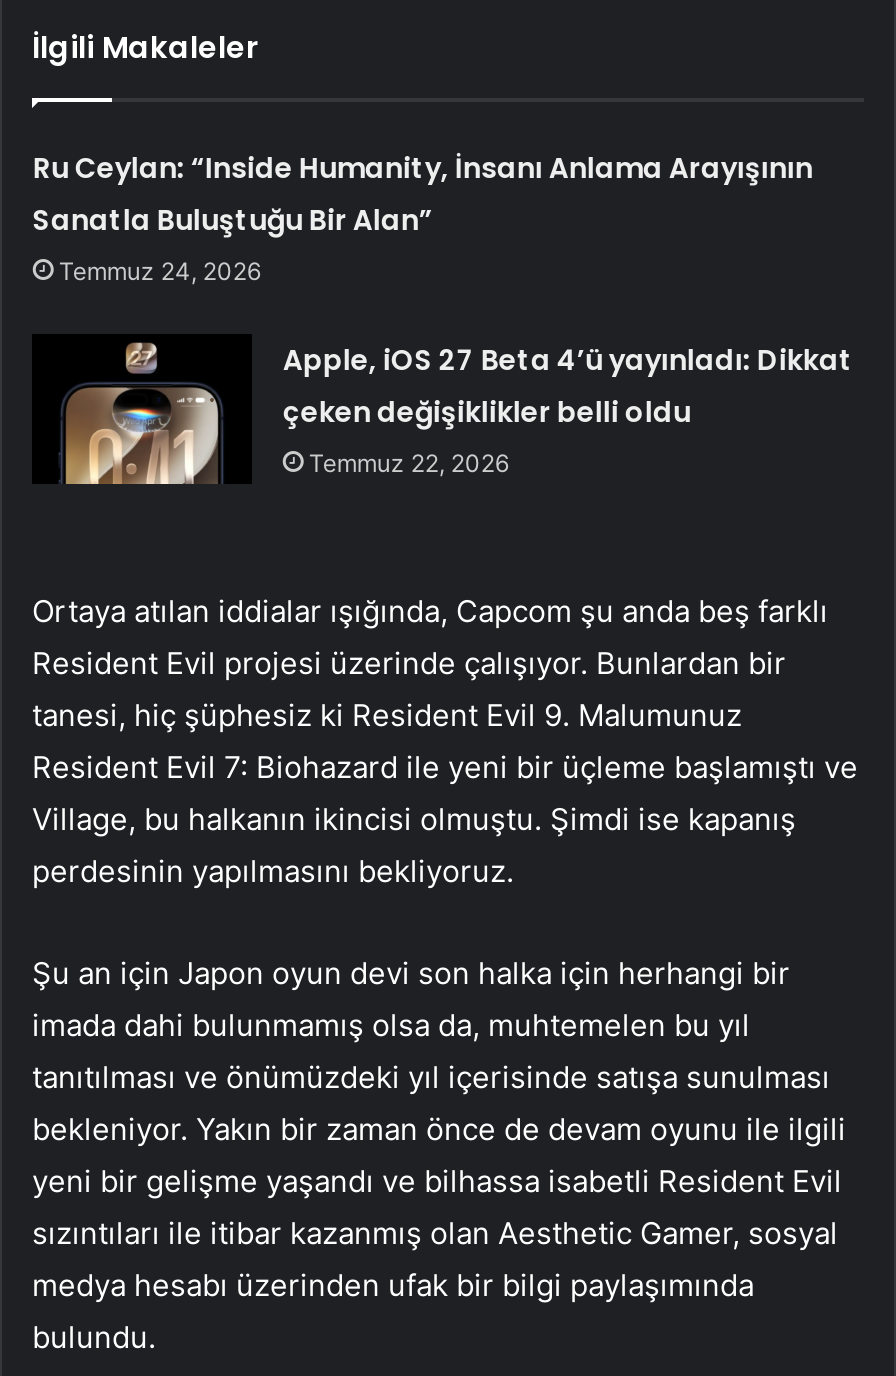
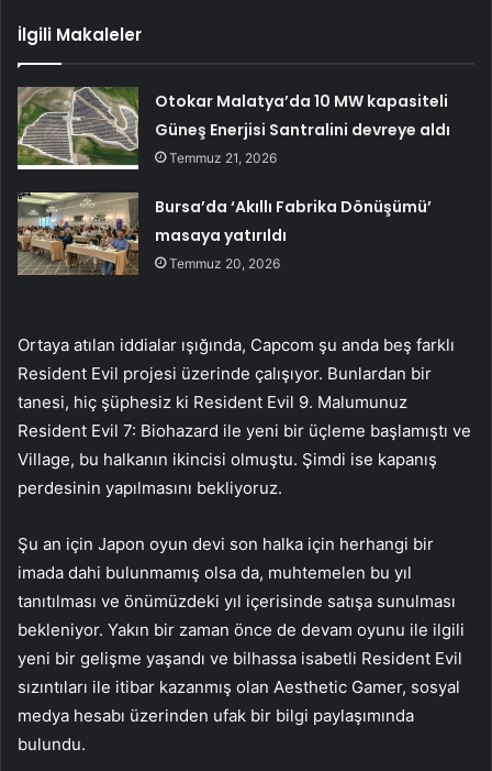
- Ru Ceylan: “Inside Humanity, İnsanı Anlama Arayışının
- Sanatla Buluştuğu Bir Alan”
- Temmuz 24, 2026
+ Otokar Malatya’da 10 MW kapasiteli
+ Güneş Enerjisi Santralini devreye aldı
+ Temmuz 21, 2026

- [image]
- Apple, iOS 27 Beta 4’ü yayınladı: Dikkat
- çeken değişiklikler belli oldu
- Temmuz 22, 2026
+ [image]
+ Bursa’da ‘Akıllı Fabrika Dönüşümü’
+ masaya yatırıldı
+ Temmuz 20, 2026
